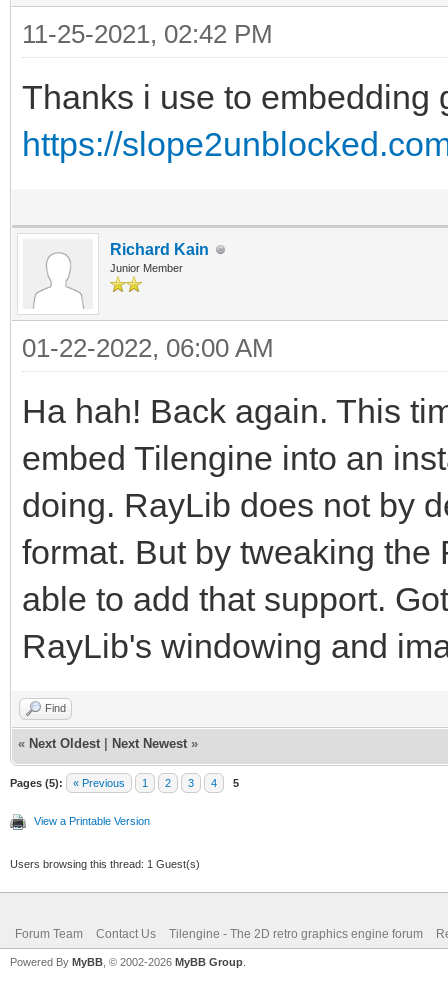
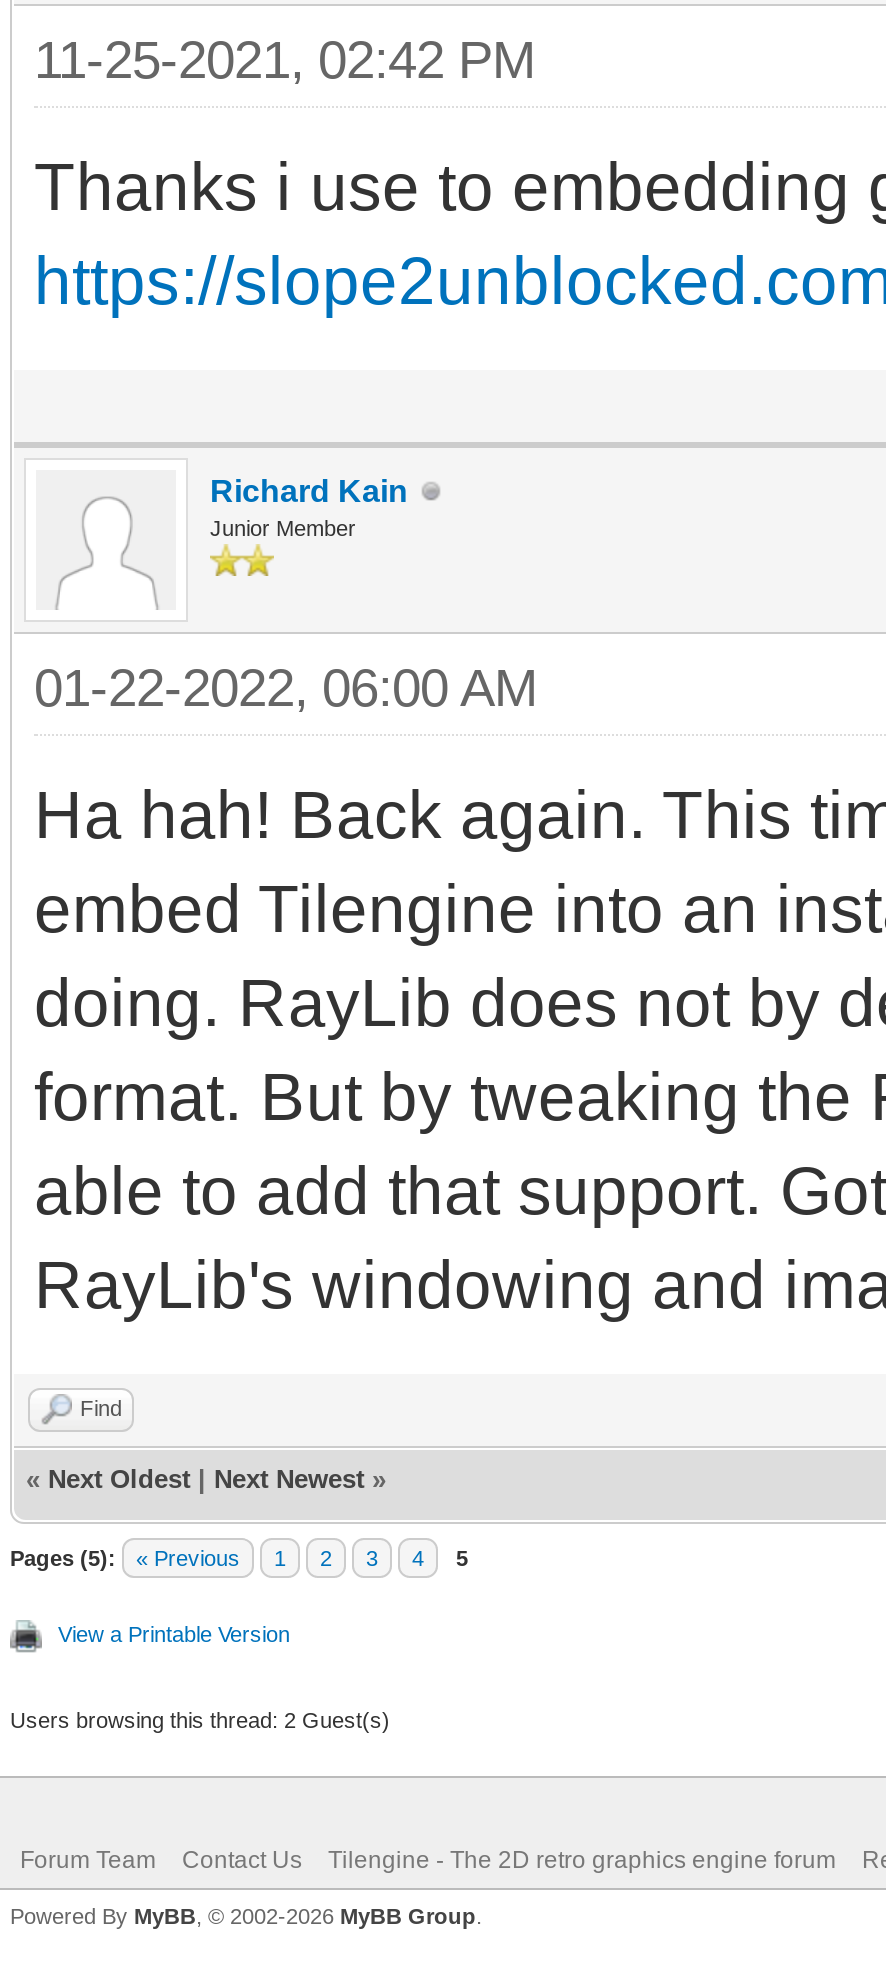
- Users browsing this thread: 1 Guest(s)
+ Users browsing this thread: 2 Guest(s)
